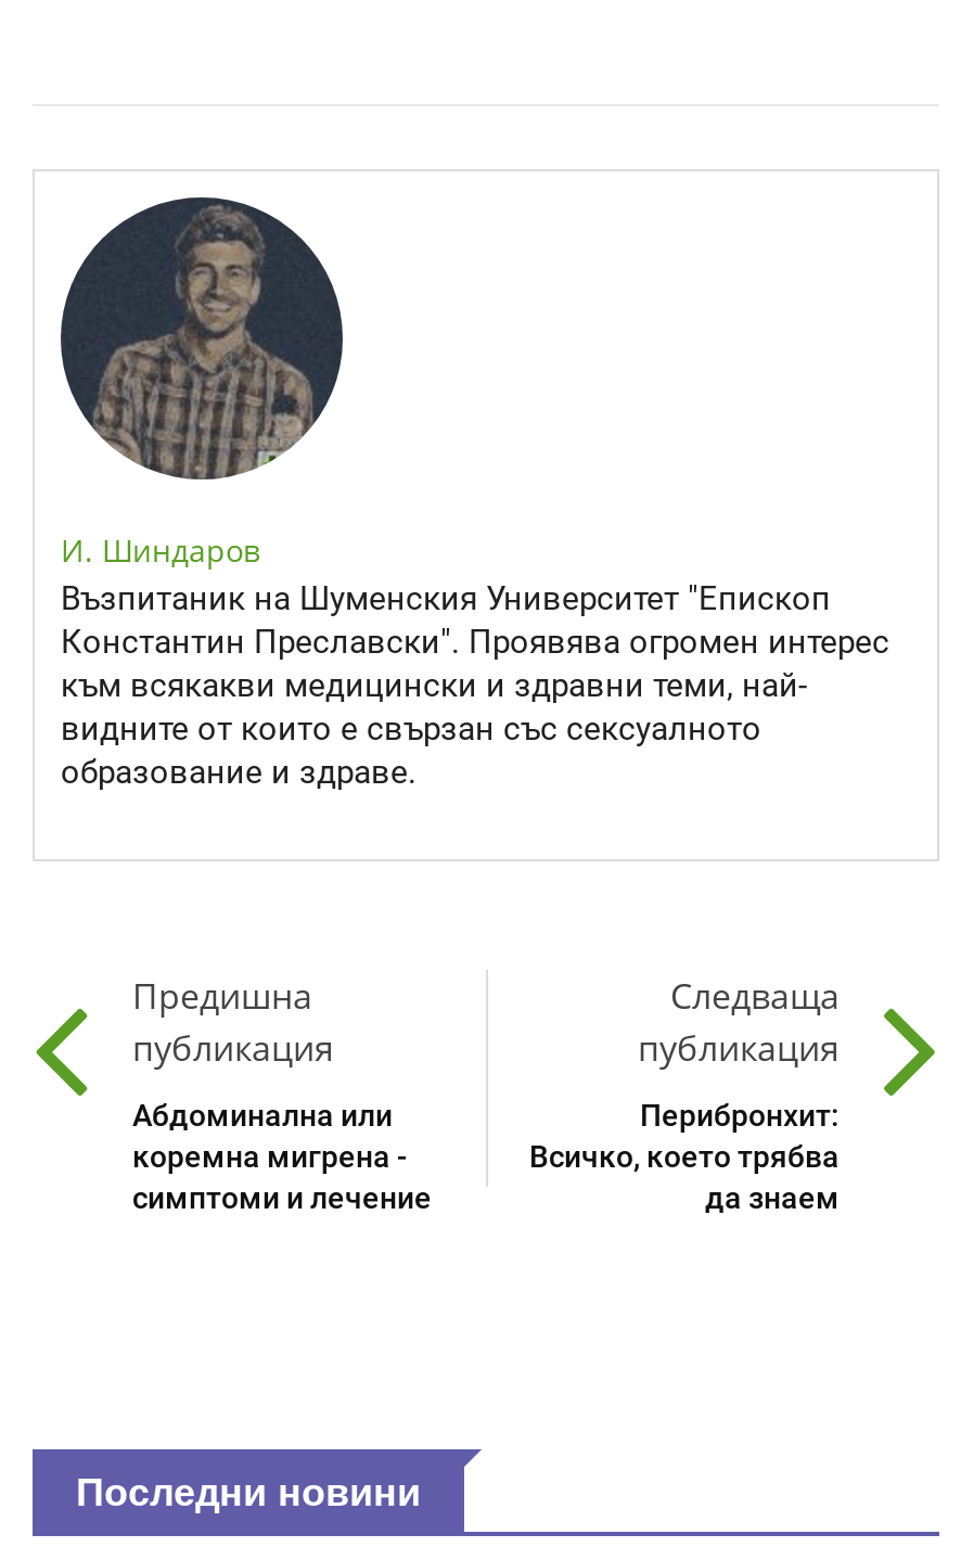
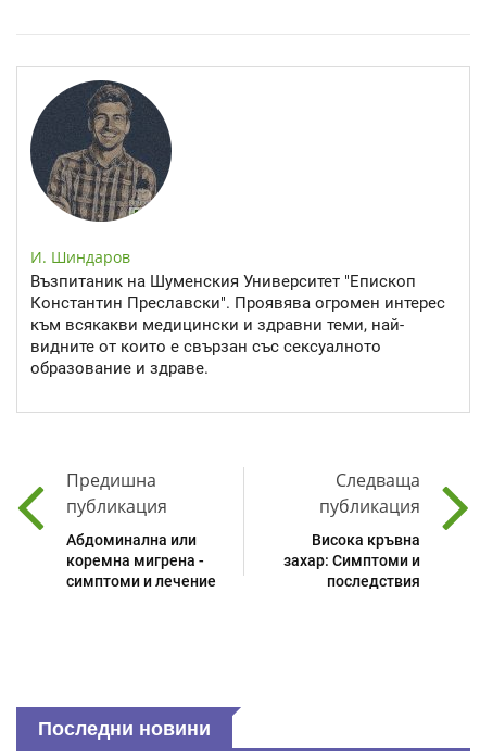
- Перибронхит:
- Всичко, което трябва
- да знаем
+ Висока кръвна
+ захар: Симптоми и
+ последствия
